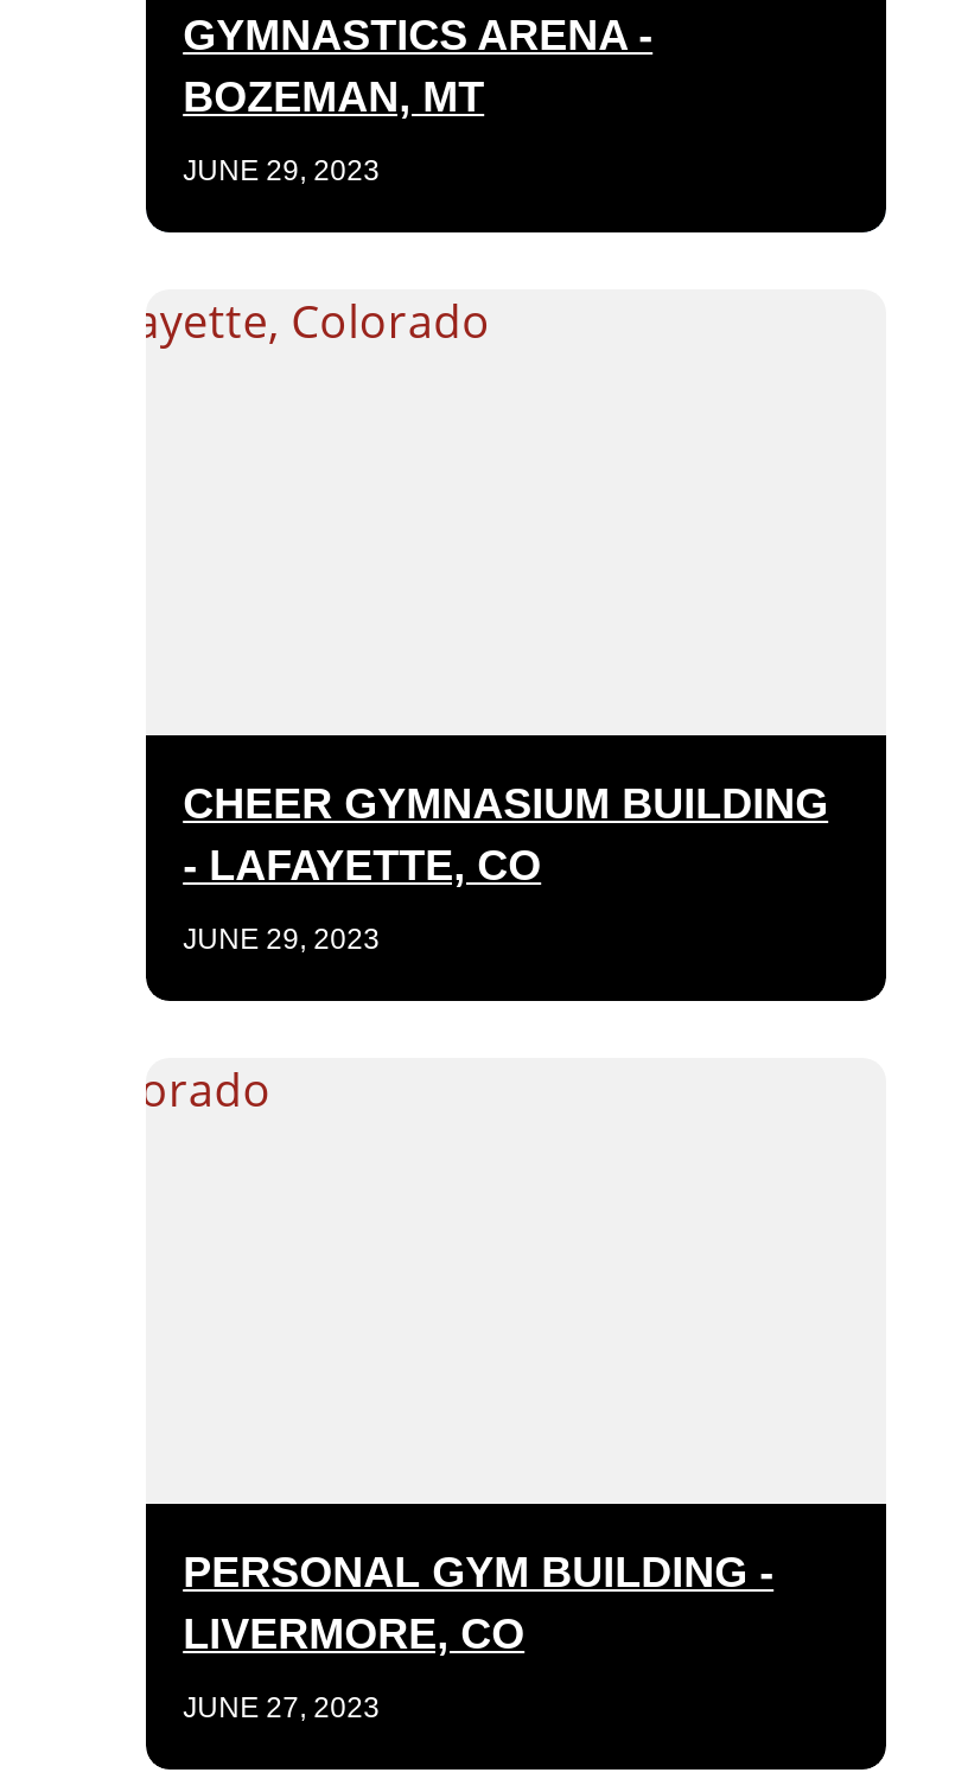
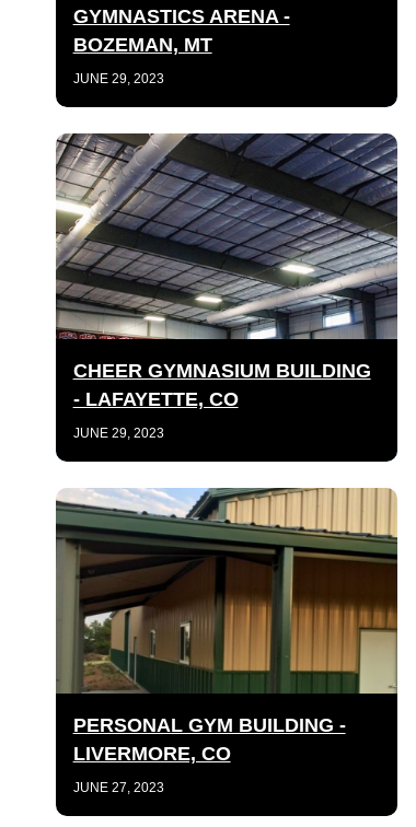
+ [image]

+ [image]
